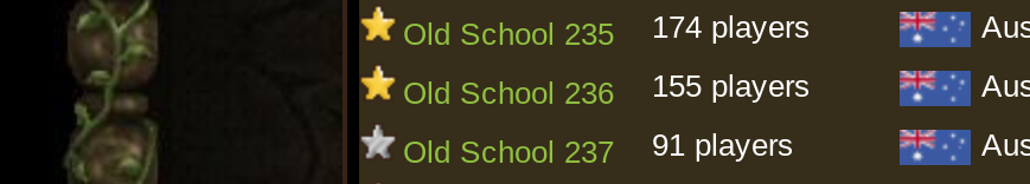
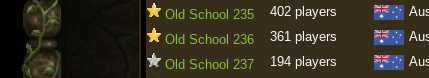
- Old School 235 174 players
+ Old School 235 402 players

- Old School 236 155 players
+ Old School 236 361 players

- Old School 237 91 players
+ Old School 237 194 players
